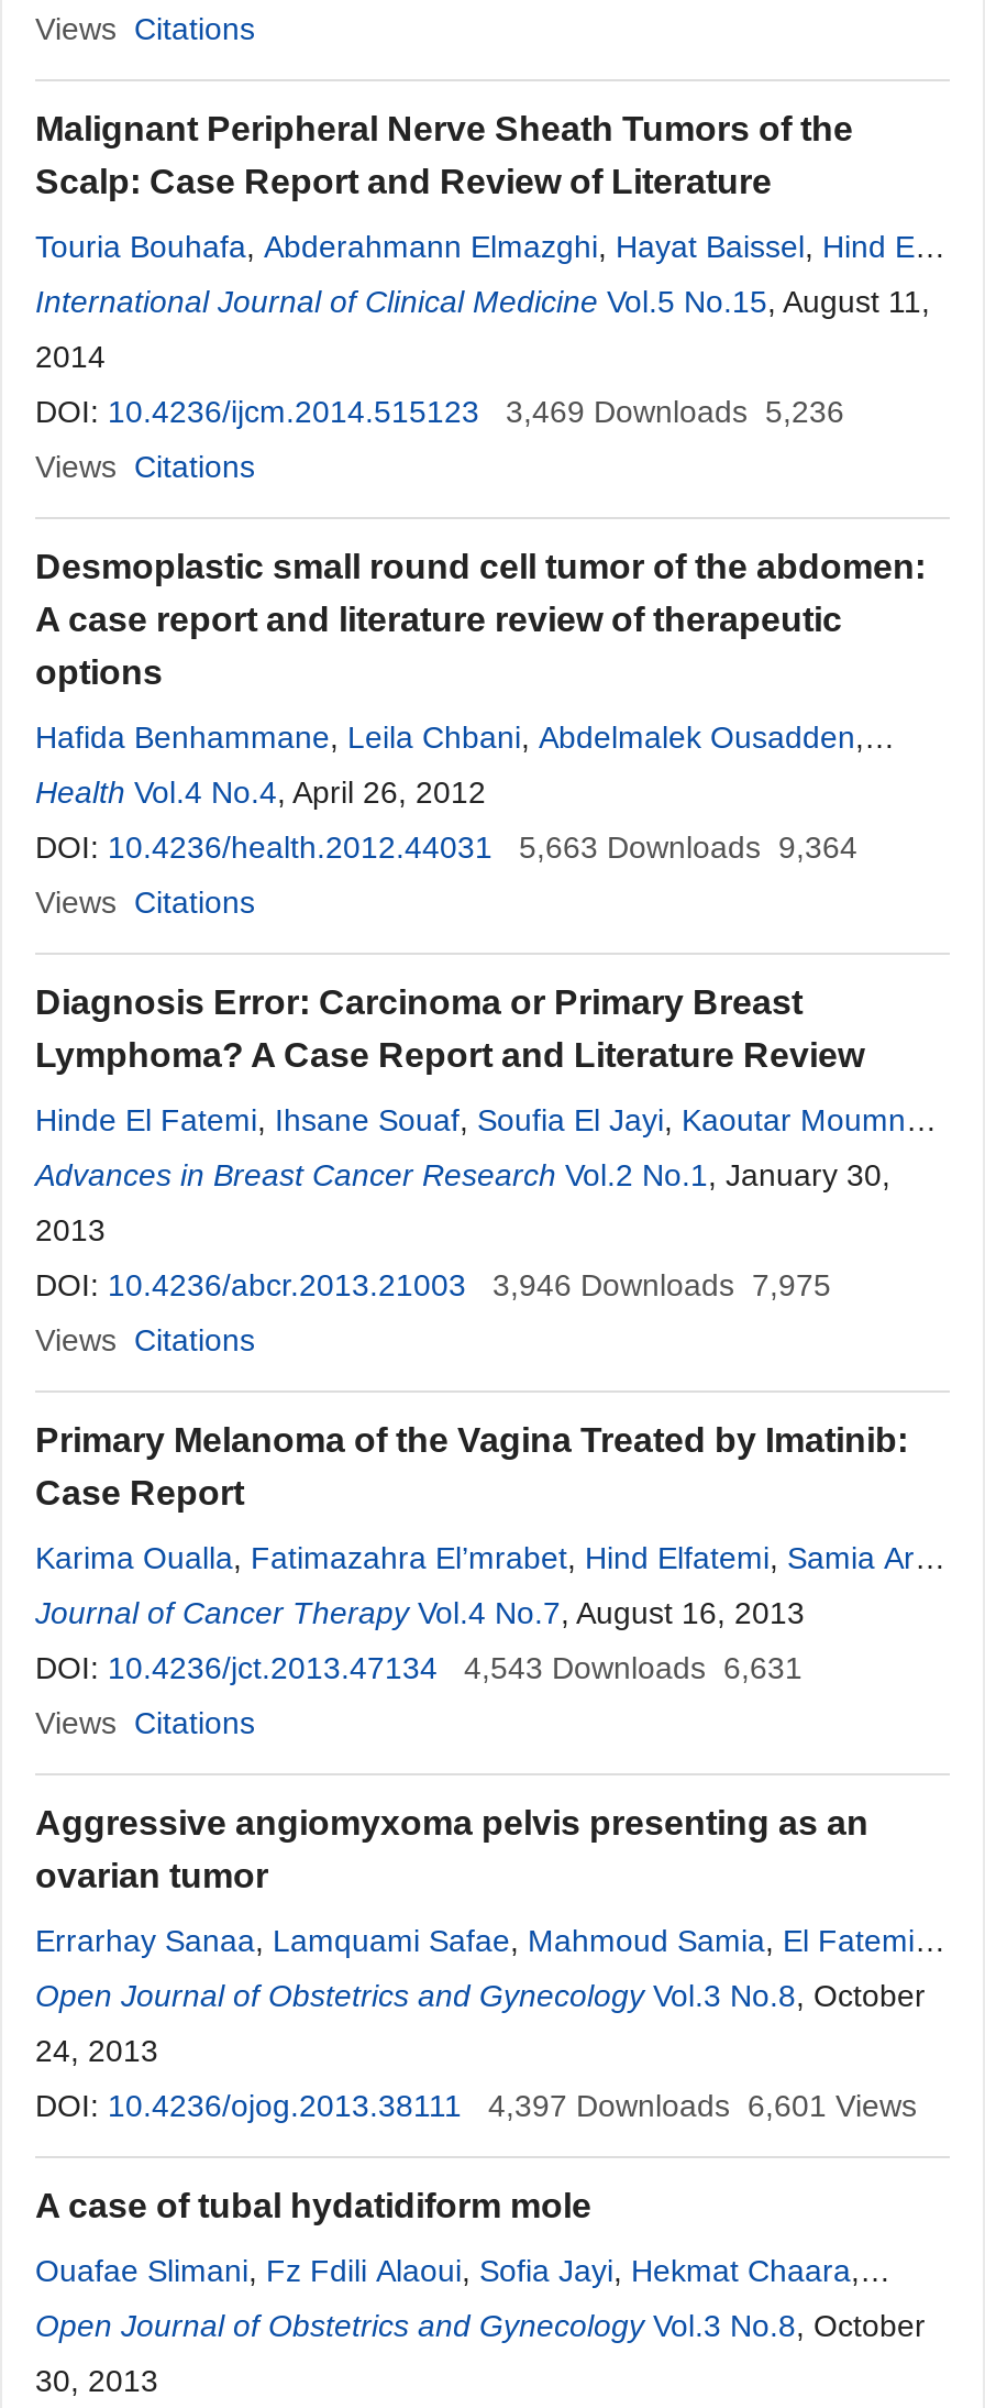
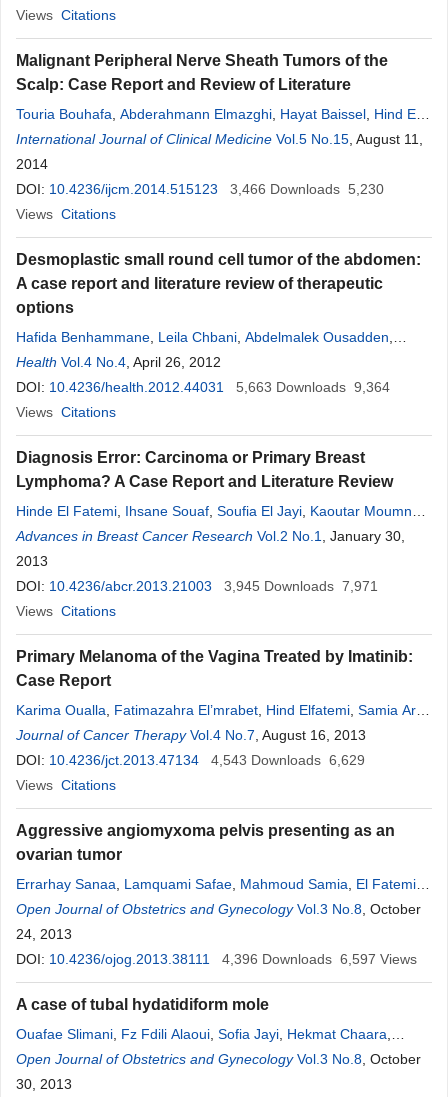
- DOI: 10.4236/ijcm.2014.515123 3,469 Downloads 5,236
+ DOI: 10.4236/ijcm.2014.515123 3,466 Downloads 5,230

- DOI: 10.4236/abcr.2013.21003 3,946 Downloads 7,975
+ DOI: 10.4236/abcr.2013.21003 3,945 Downloads 7,971

- 4,543 Downloads 6,631
+ 4,543 Downloads 6,629

- 4,397 Downloads 6,601 Views
+ 4,396 Downloads 6,597 Views
